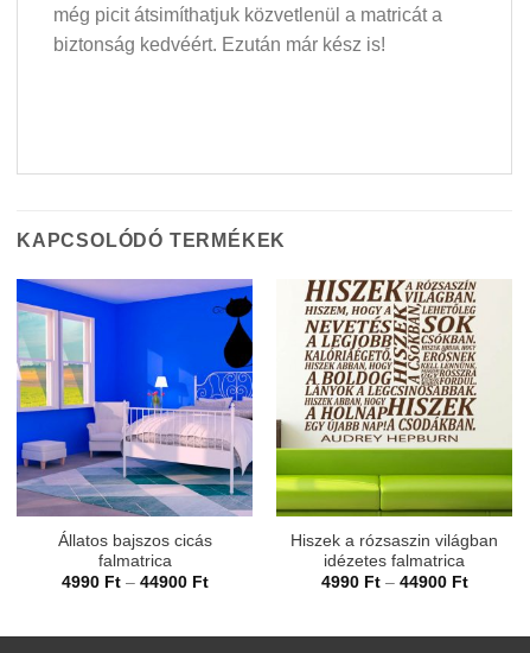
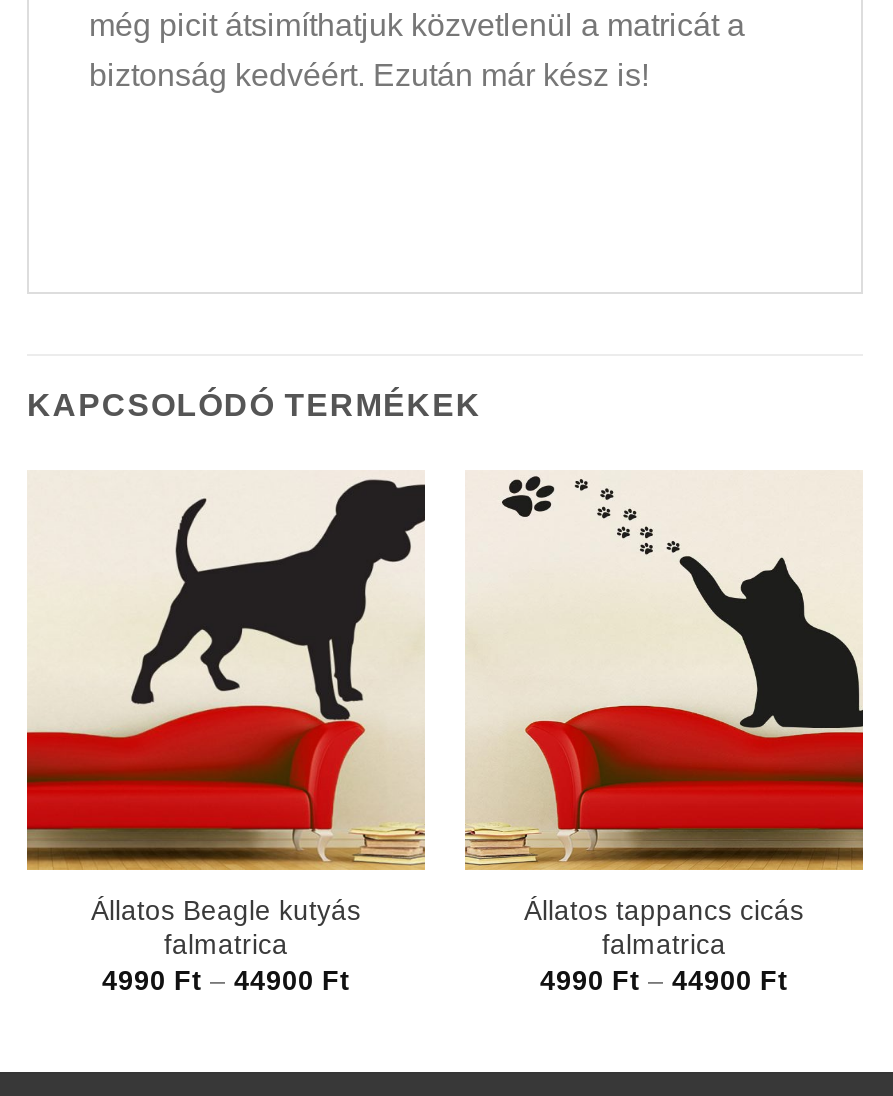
- [image]
- Állatos bajszos cicás
+ [image]
+ Állatos Beagle kutyás

- [image]
- Hiszek a rózsaszin világban
- idézetes falmatrica
+ [image]
+ Állatos tappancs cicás
+ falmatrica
